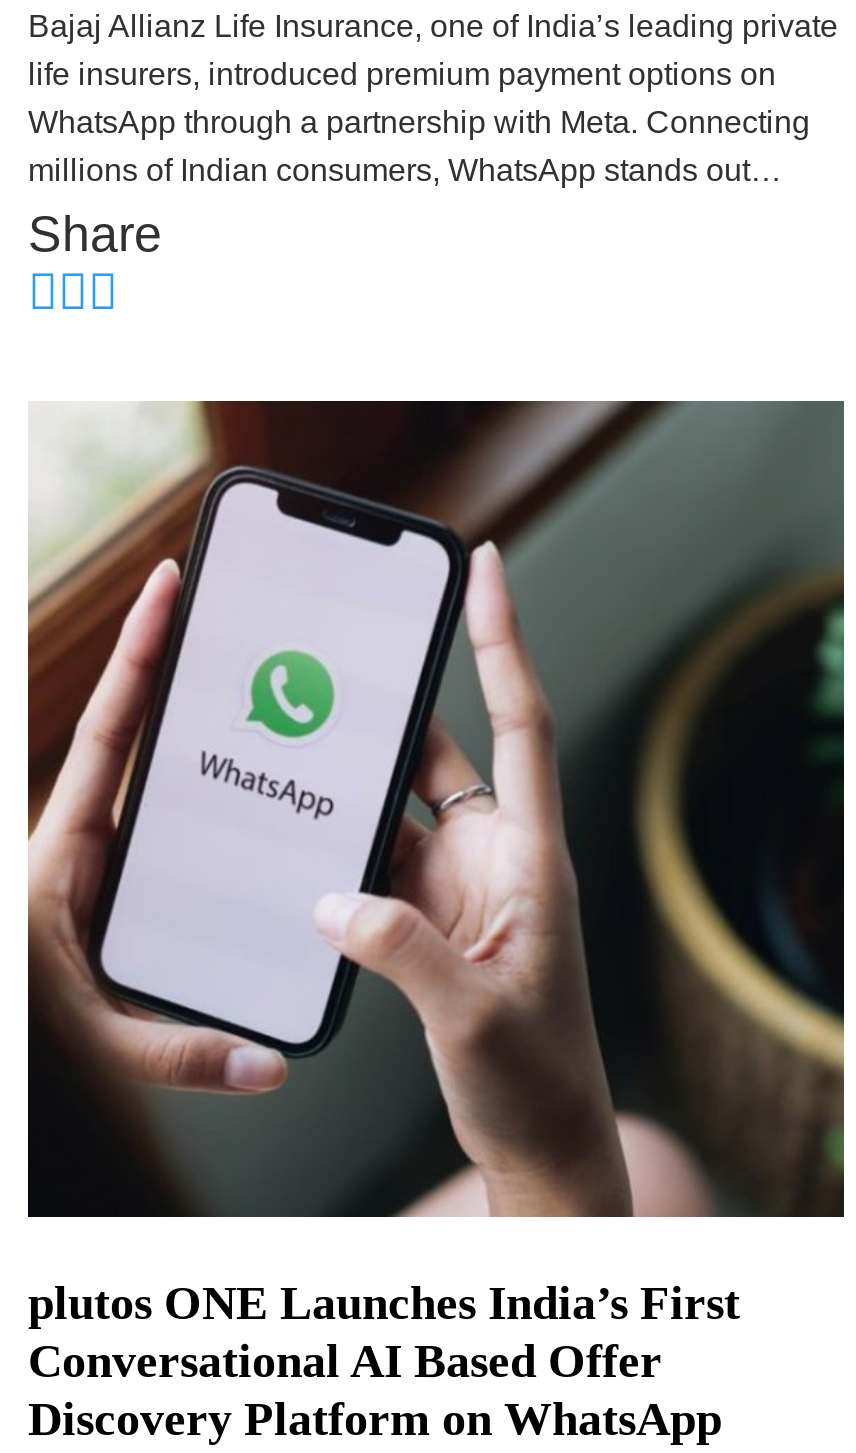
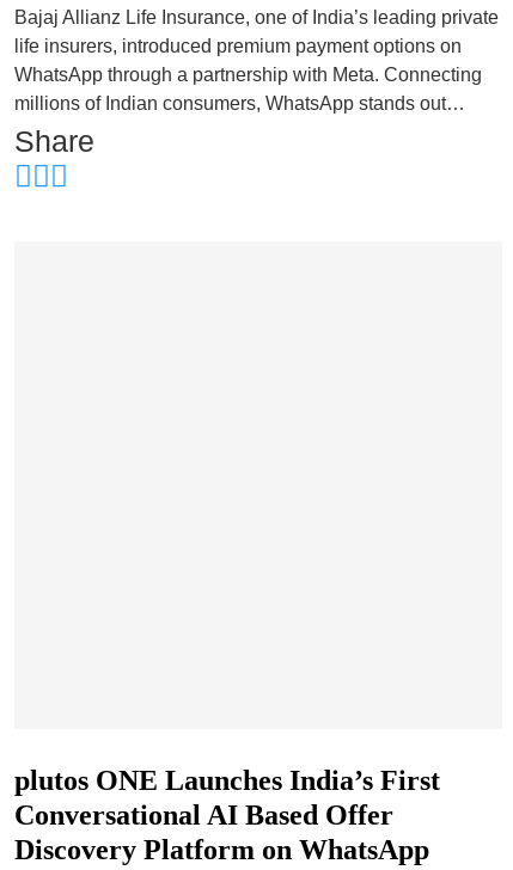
- [image]
